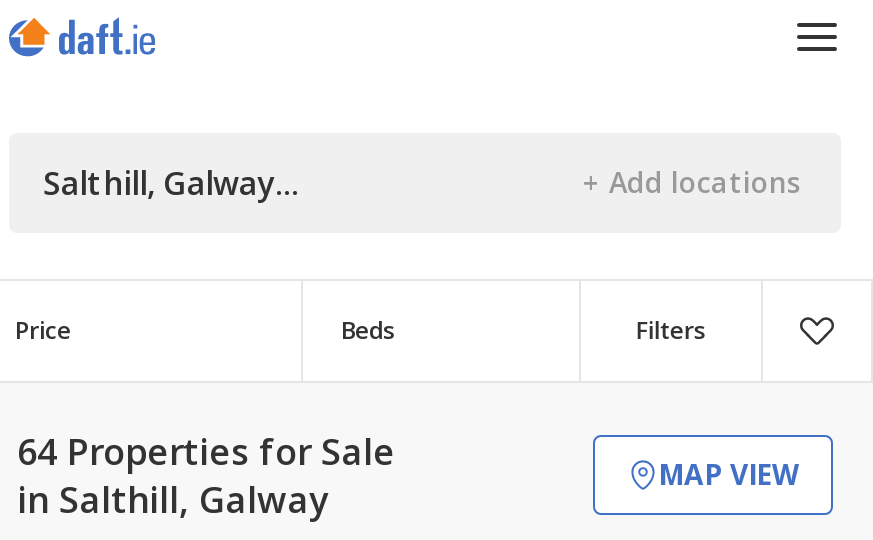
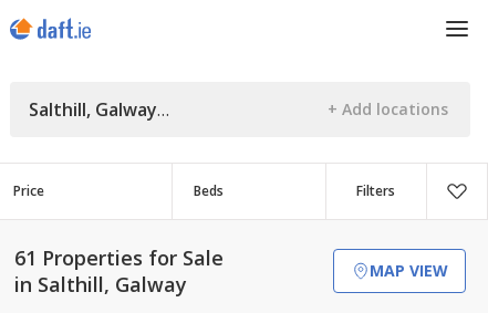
- 64 Properties for Sale
+ 61 Properties for Sale
